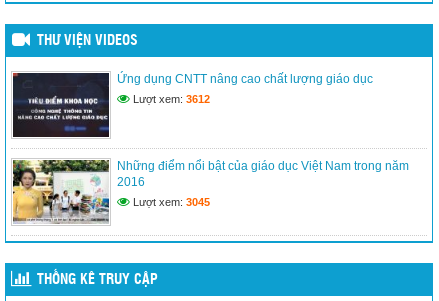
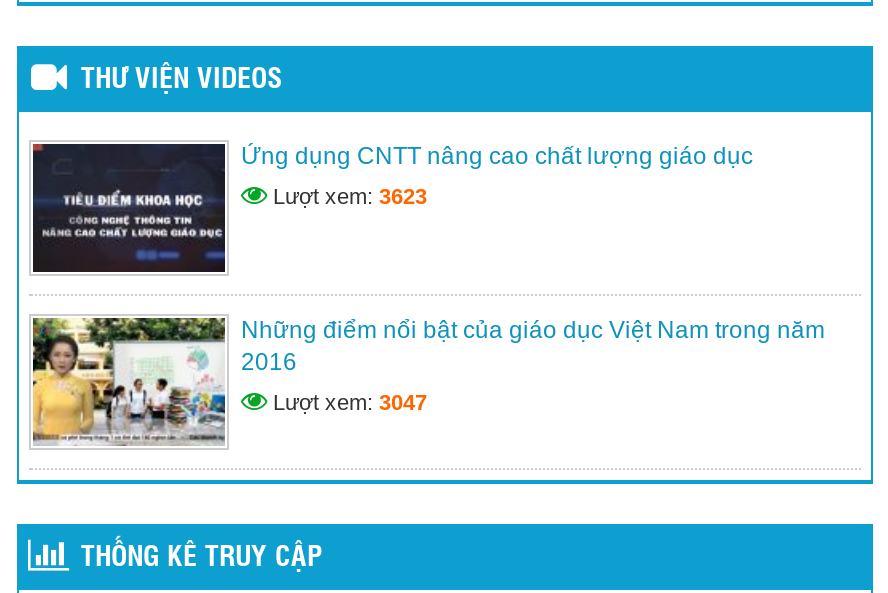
- Lượt xem: 3612
+ Lượt xem: 3623

- Lượt xem: 3045
+ Lượt xem: 3047
